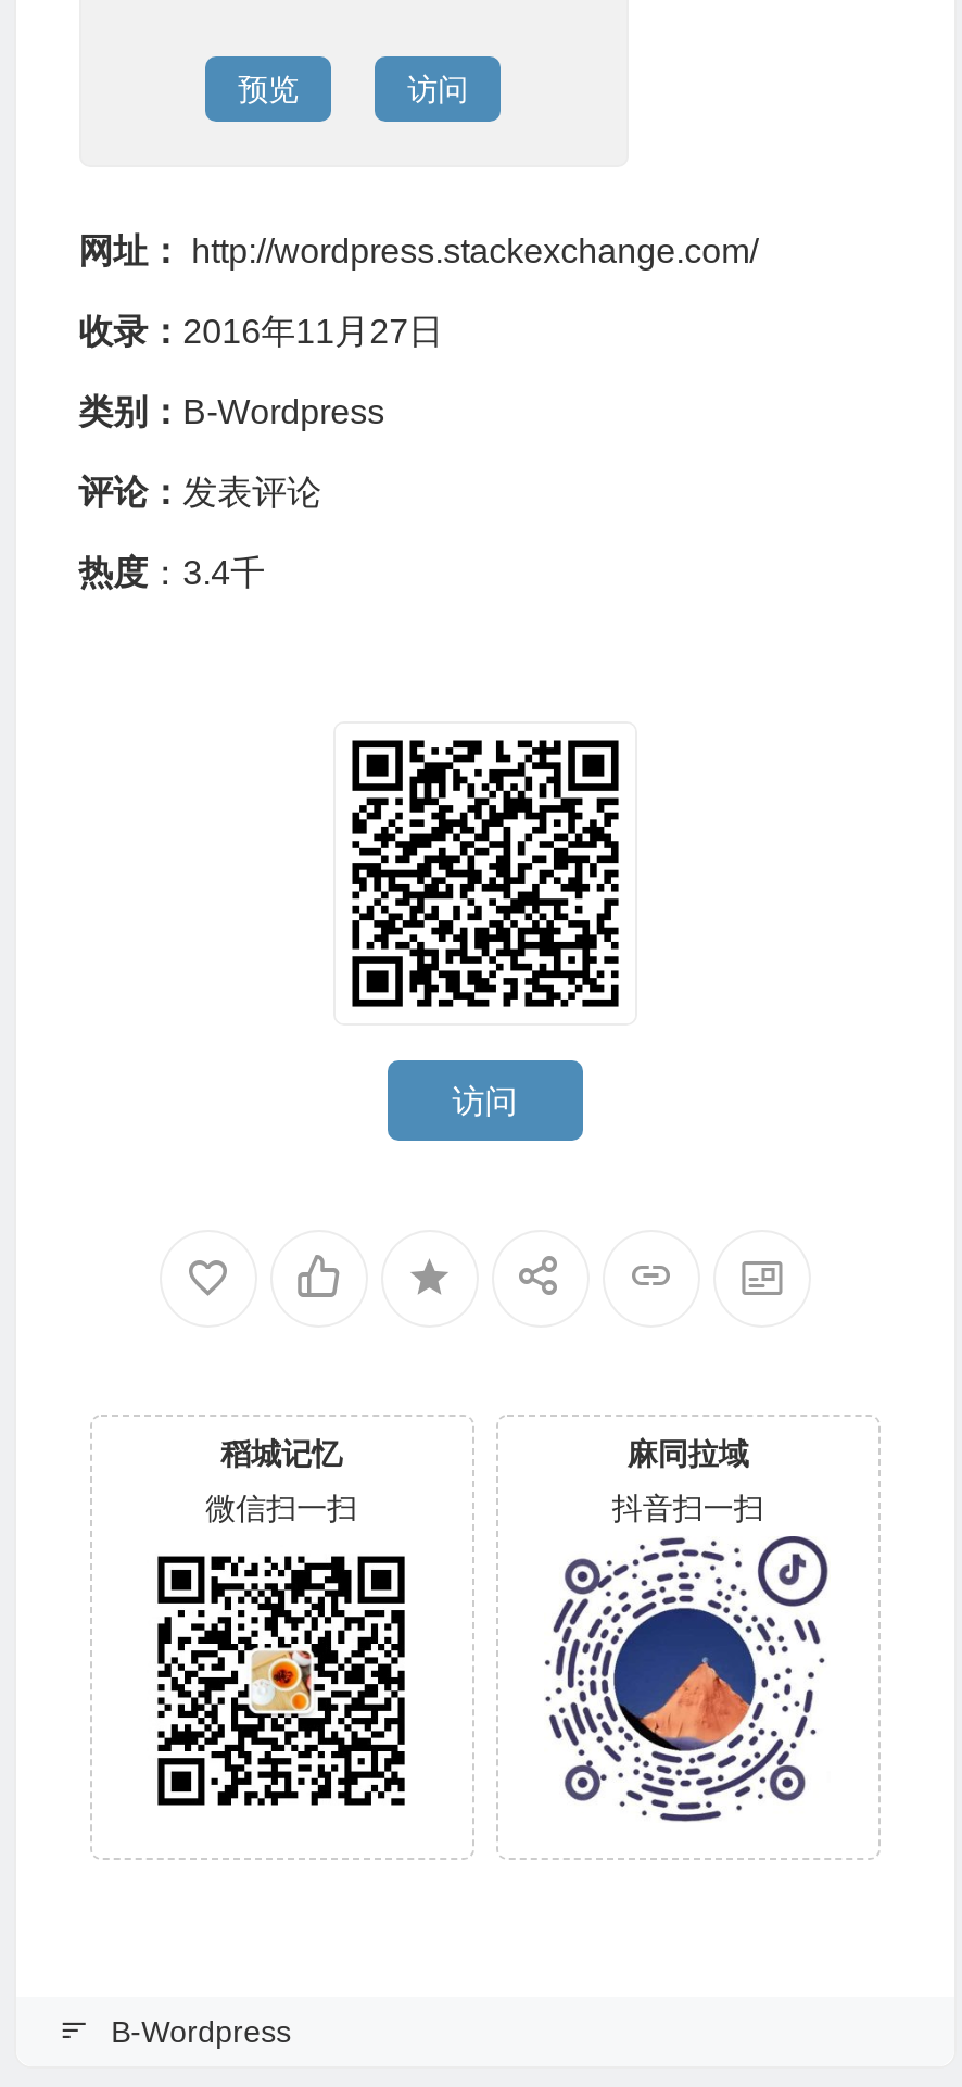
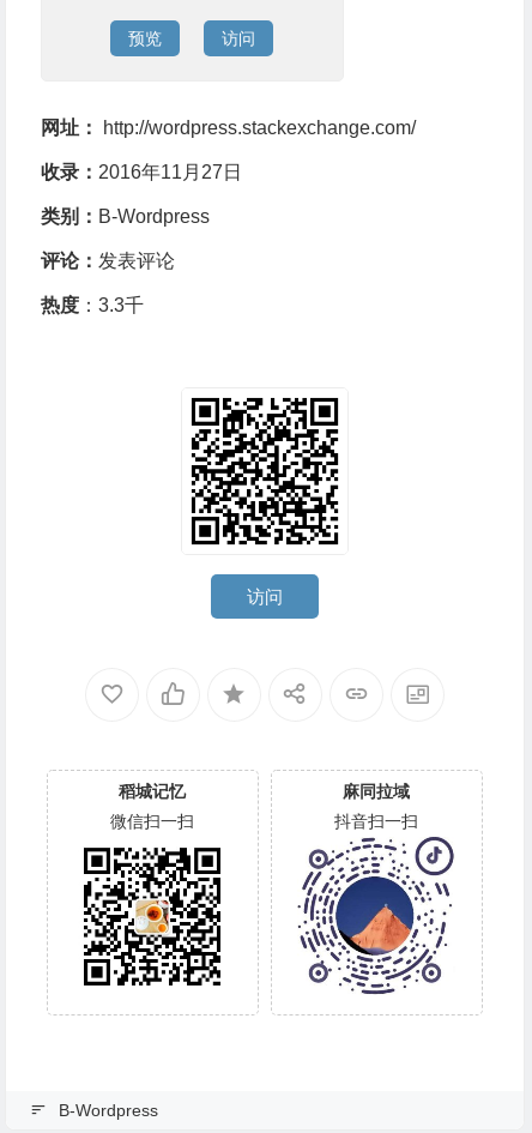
- 热度：3.4千
+ 热度：3.3千
